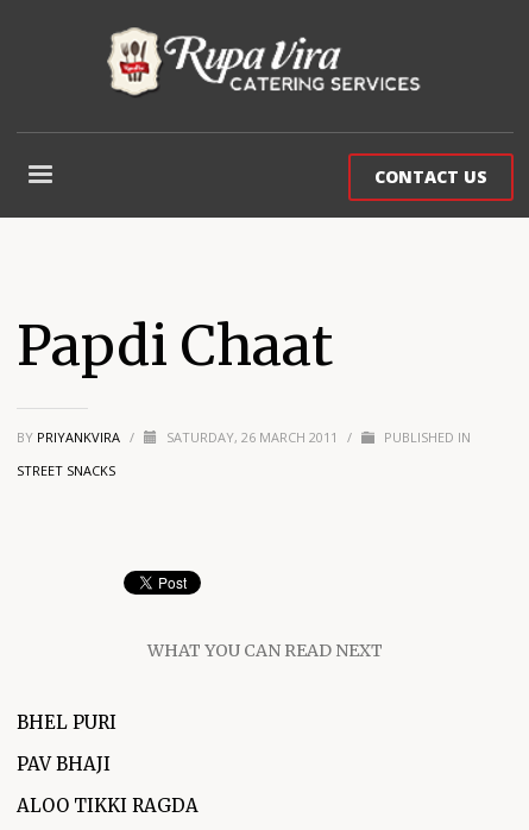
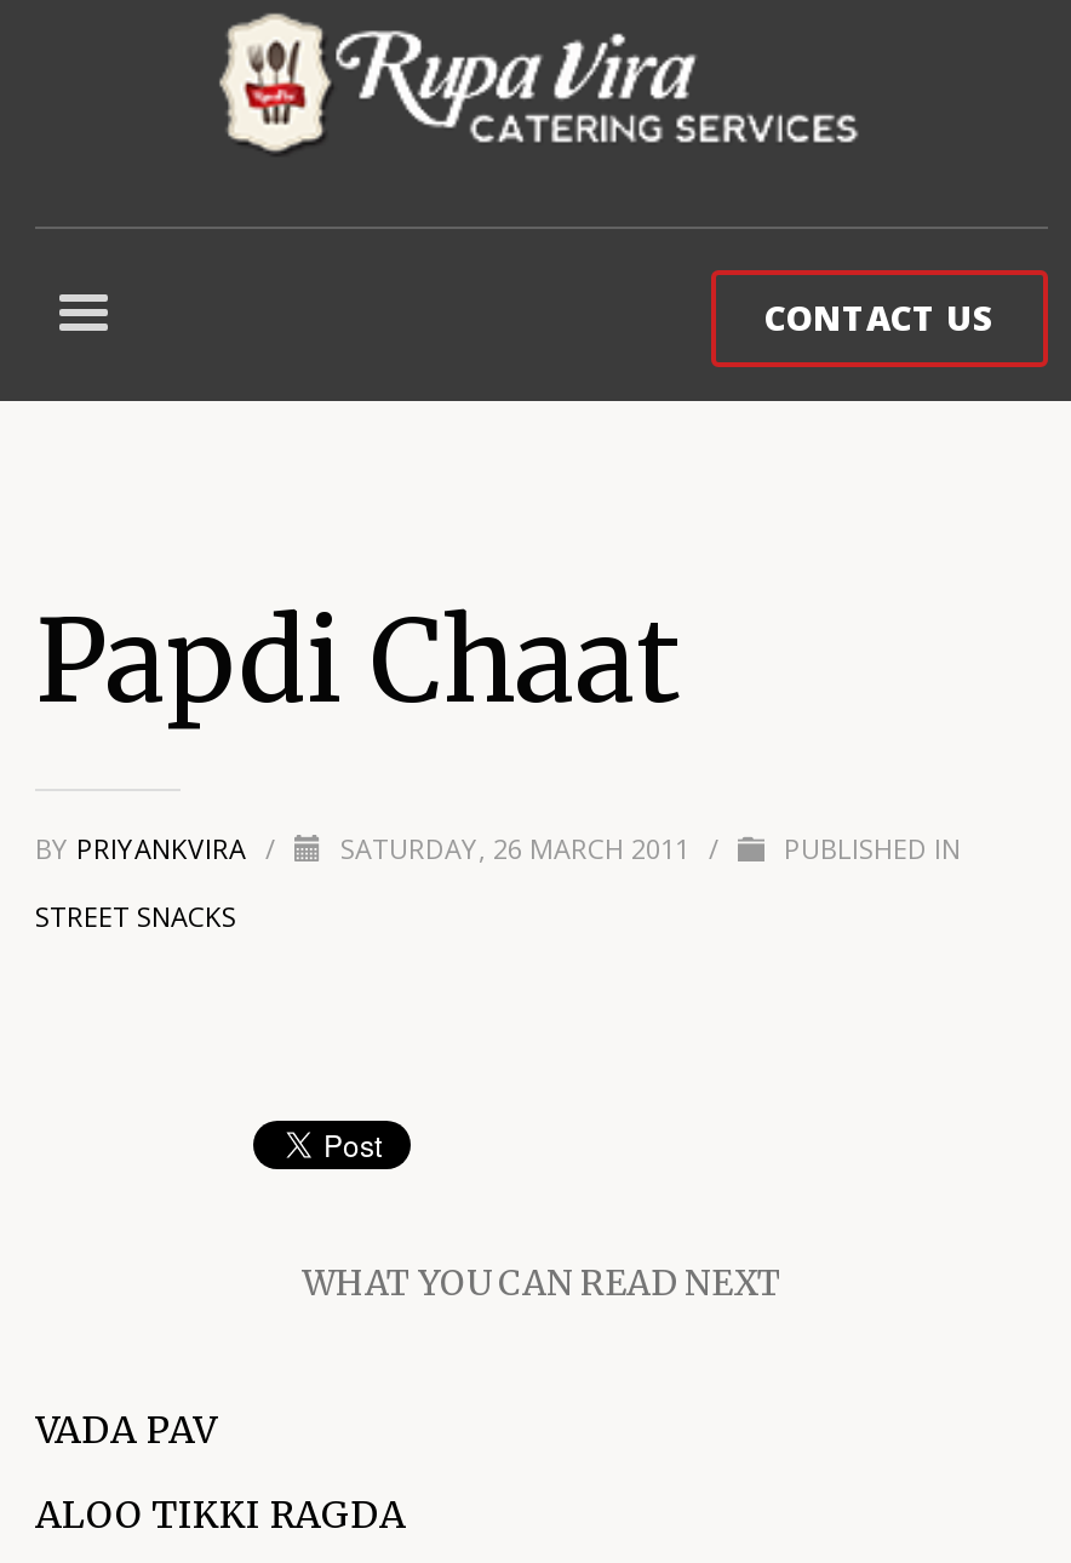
- BHEL PURI
- PAV BHAJI
+ VADA PAV
